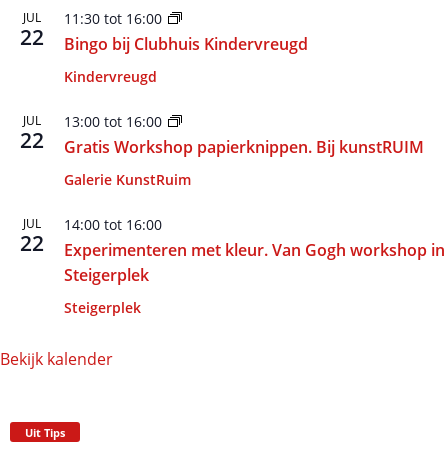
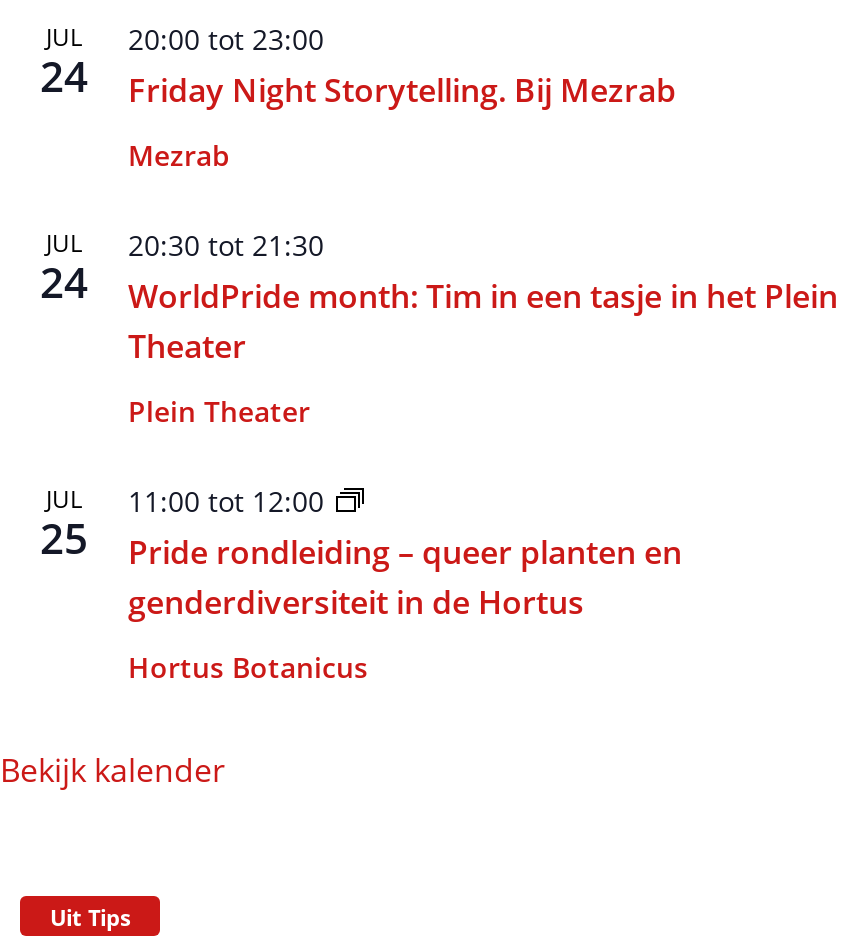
- 11:30 tot 16:00
- Bingo bij Clubhuis Kindervreugd
+ 20:00 tot 23:00
+ Friday Night Storytelling. Bij Mezrab

- 22
+ 24

- Kindervreugd
+ Mezrab

- 13:00 tot 16:00
- Gratis Workshop papierknippen. Bij kunstRUIM
+ 20:30 tot 21:30
+ WorldPride month: Tim in een tasje in het Plein
+ Theater

- 22
+ 24

- Galerie KunstRuim
+ Plein Theater

- 14:00 tot 16:00
- Experimenteren met kleur. Van Gogh workshop in
- Steigerplek
+ 11:00 tot 12:00
+ Pride rondleiding – queer planten en
+ genderdiversiteit in de Hortus

- 22
+ 25

- Steigerplek
+ Hortus Botanicus
